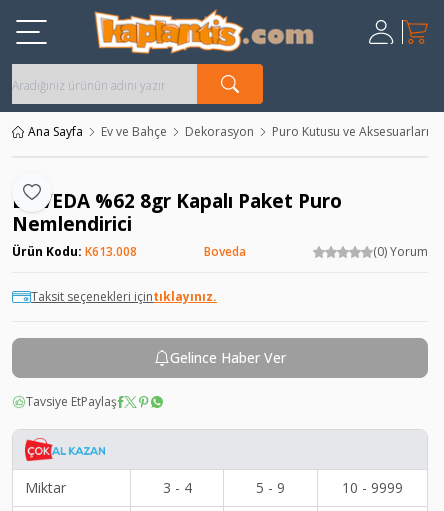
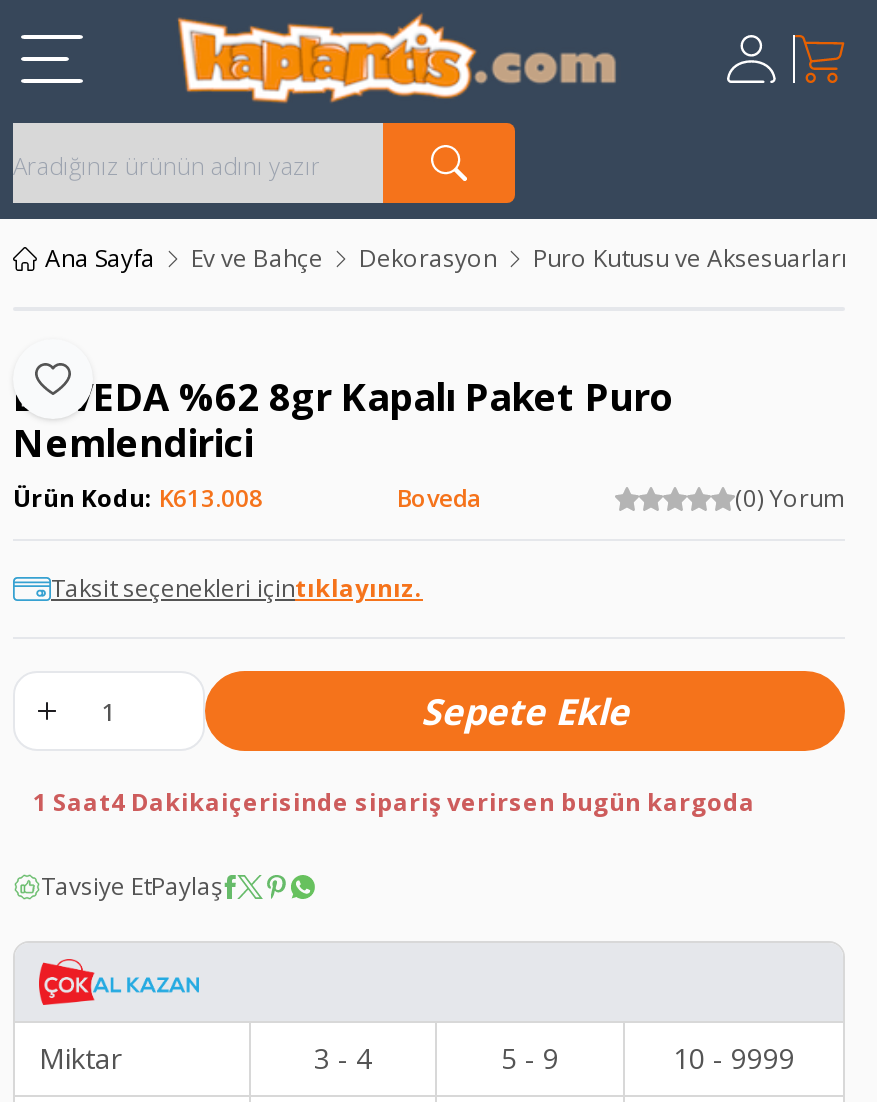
- Gelince Haber Ver
+ Sepete Ekle
+ 1 Saat4 Dakikaiçerisinde sipariş verirsen bugün kargoda
